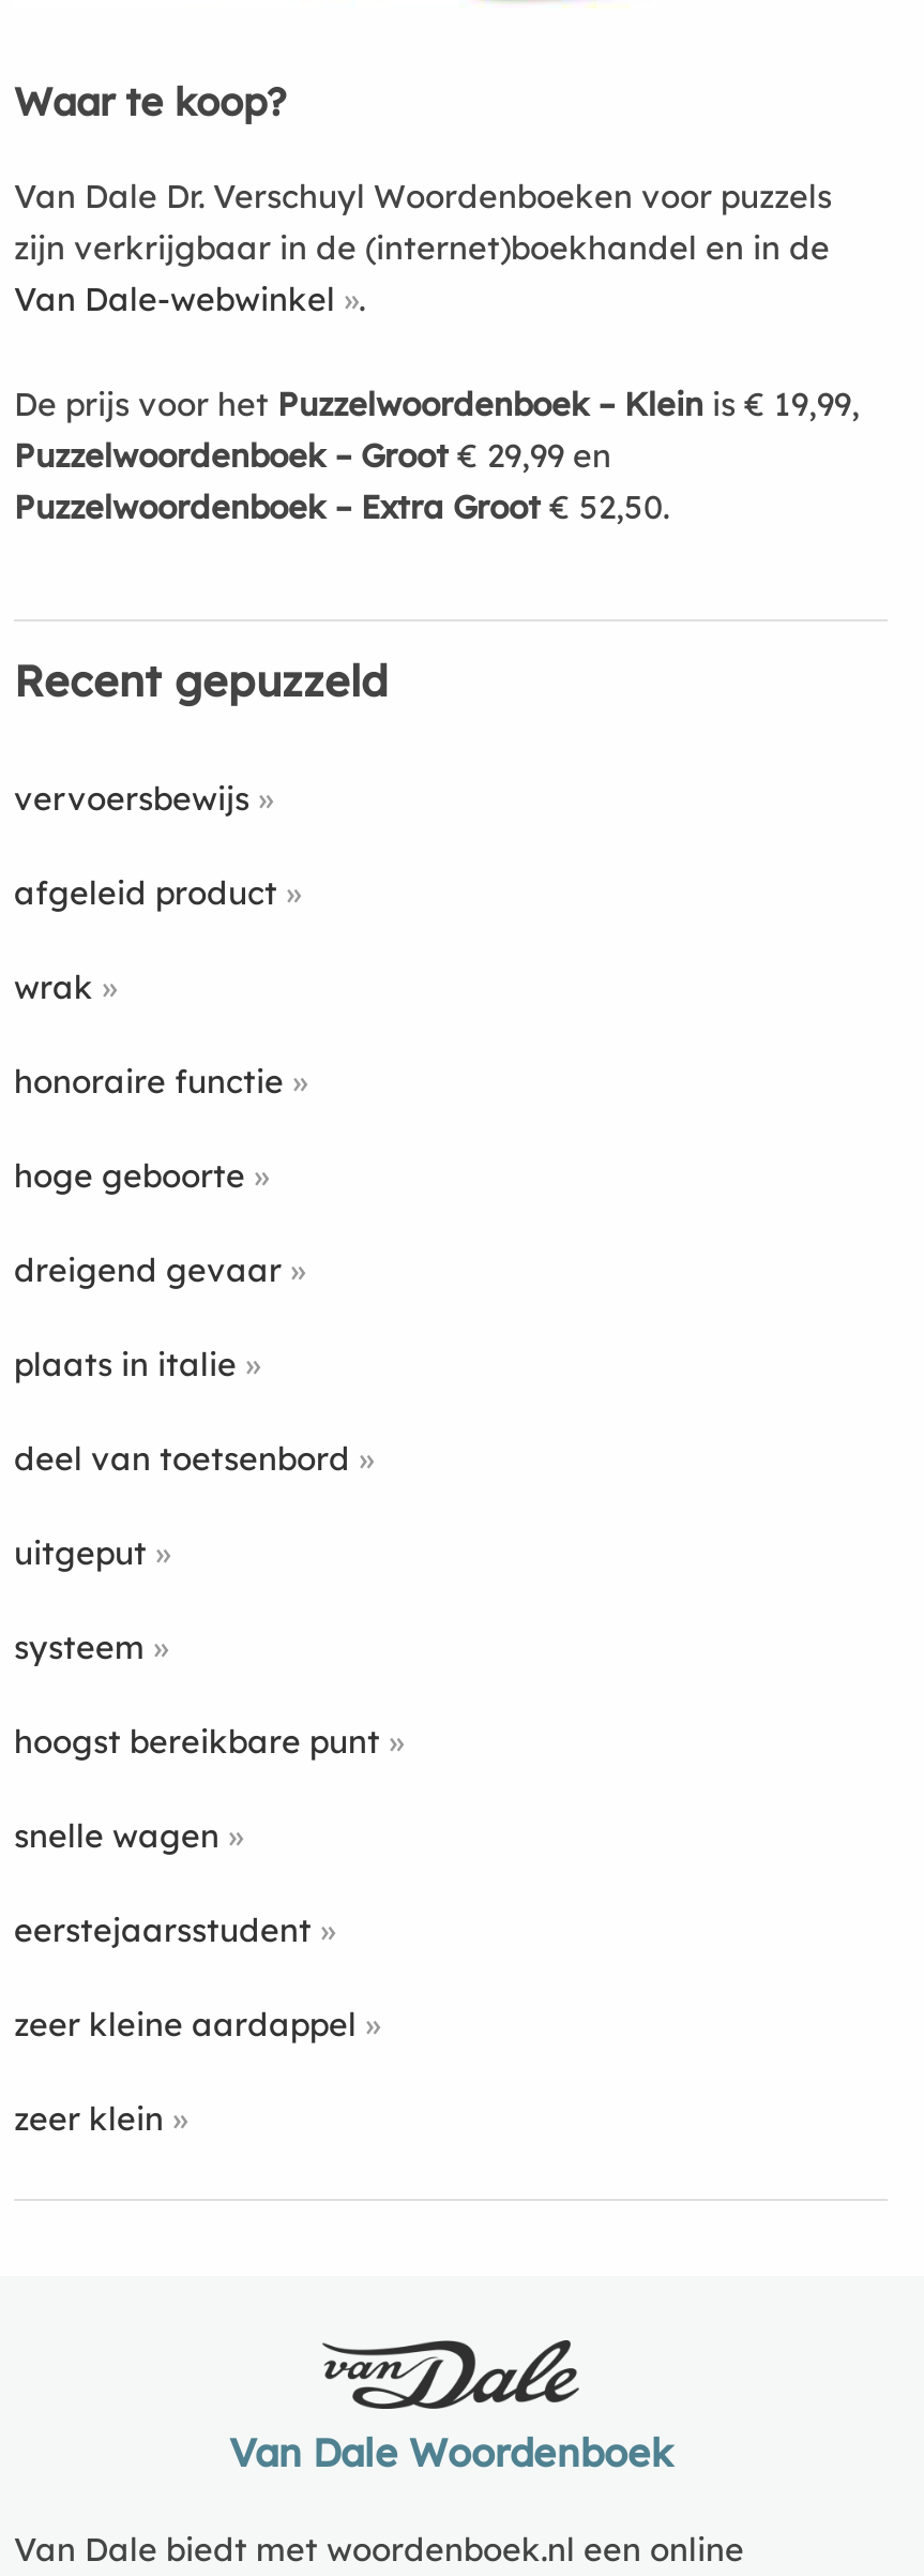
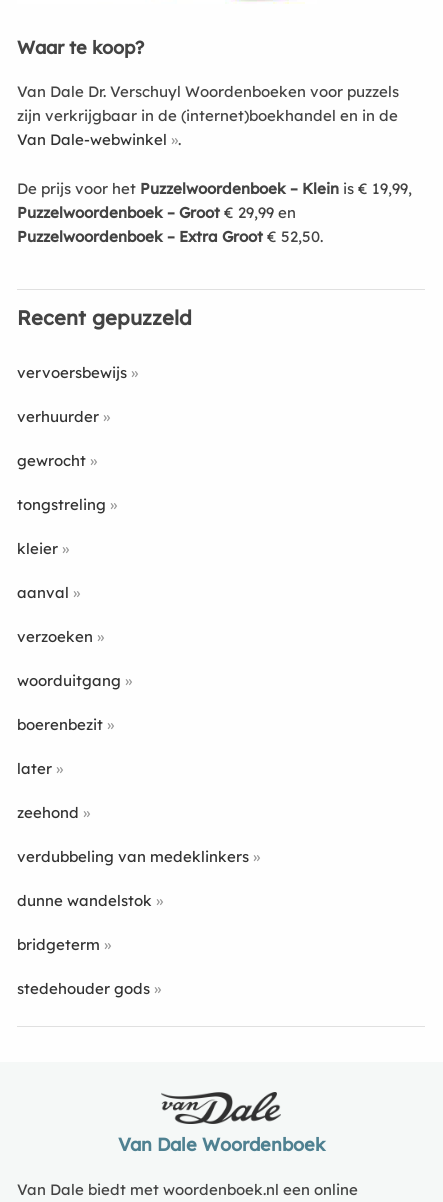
- afgeleid product
+ verhuurder

- wrak
+ gewrocht

- honoraire functie
+ tongstreling

- hoge geboorte
+ kleier

- dreigend gevaar
+ aanval

- plaats in italie
+ verzoeken

- deel van toetsenbord
+ woorduitgang

- uitgeput
+ boerenbezit

- systeem
+ later

- hoogst bereikbare punt
+ zeehond

- snelle wagen
+ verdubbeling van medeklinkers

- eerstejaarsstudent
+ dunne wandelstok

- zeer kleine aardappel
+ bridgeterm

- zeer klein
+ stedehouder gods
